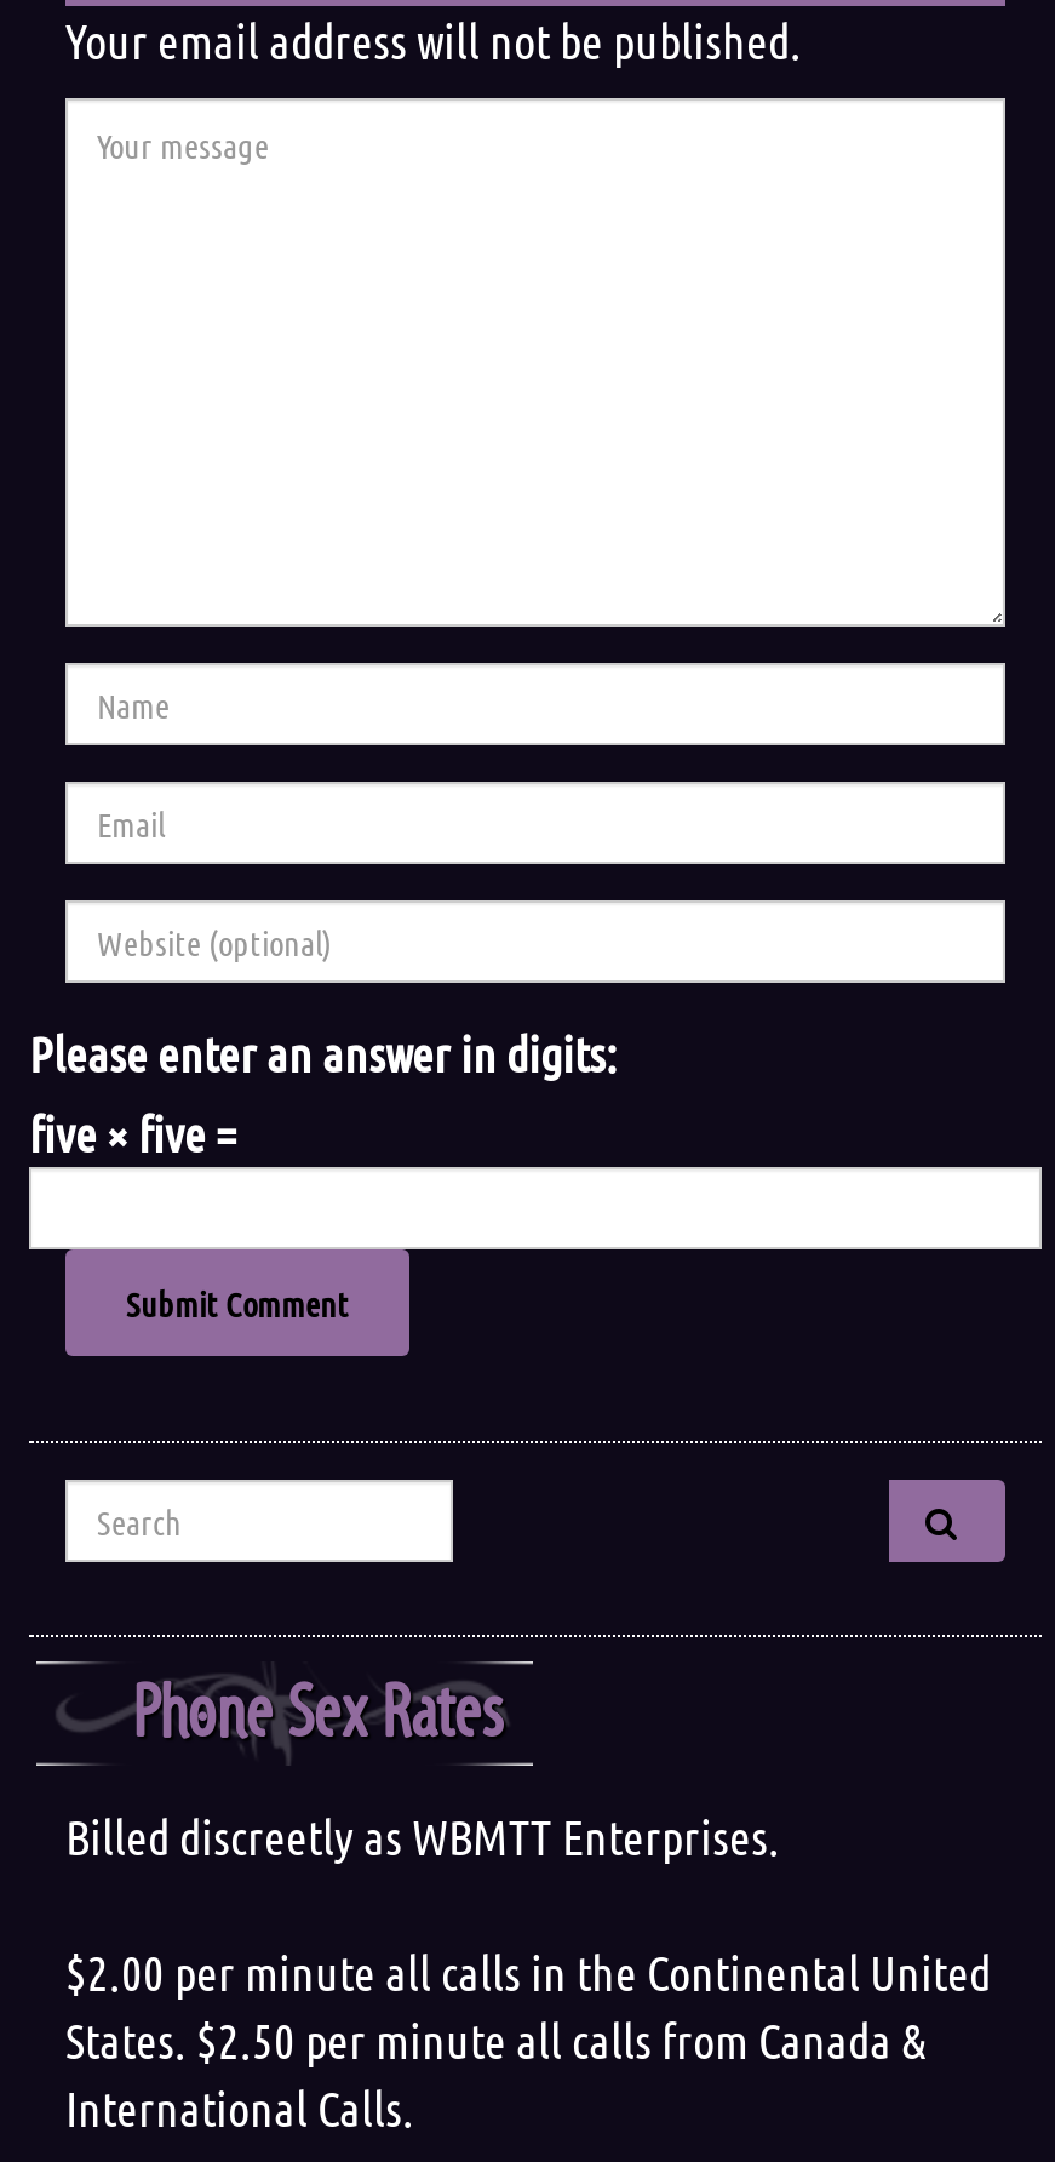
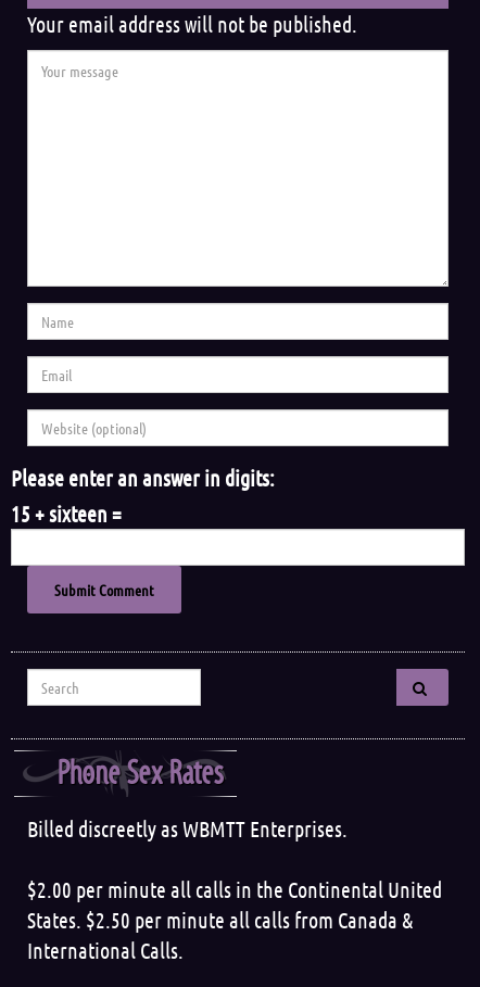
- five × five =
+ 15 + sixteen =
